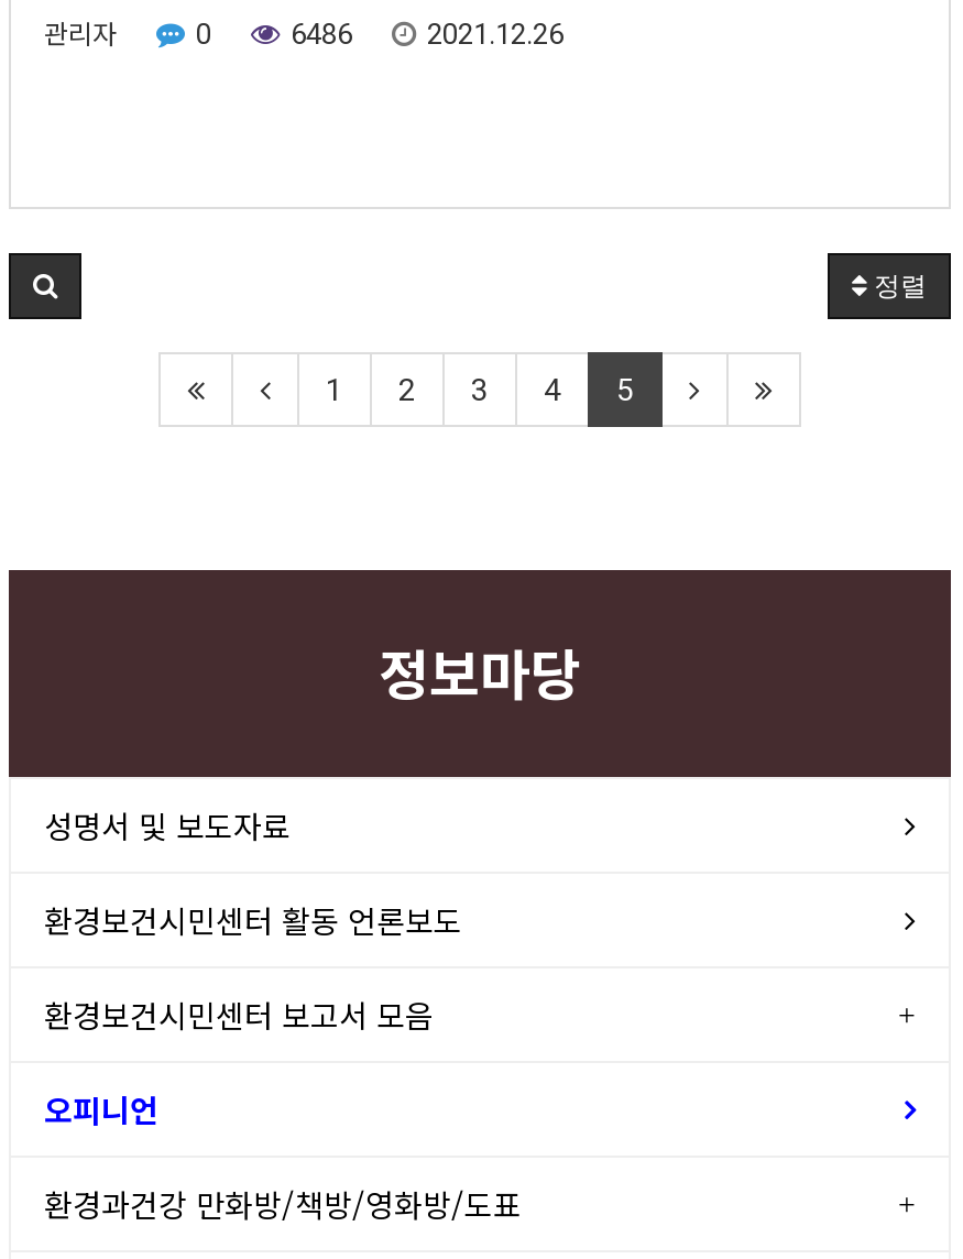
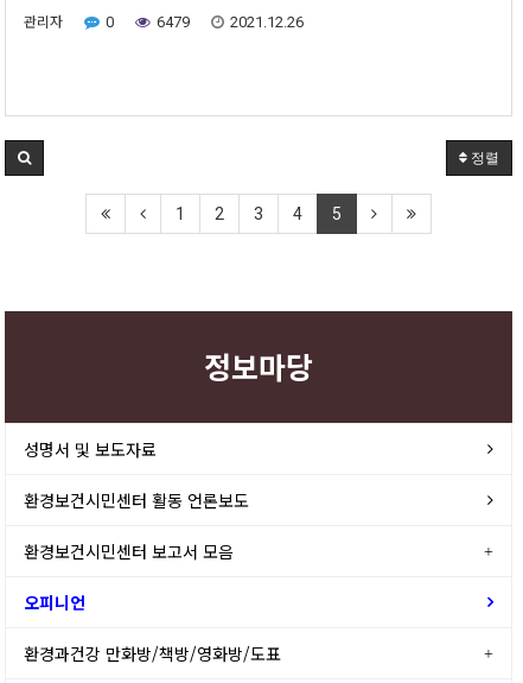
- 6486 2021.12.26
+ 6479 2021.12.26
